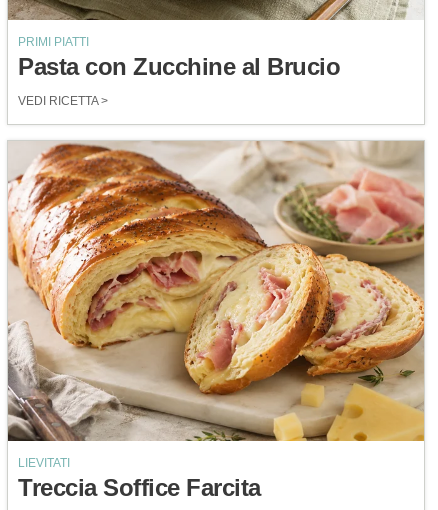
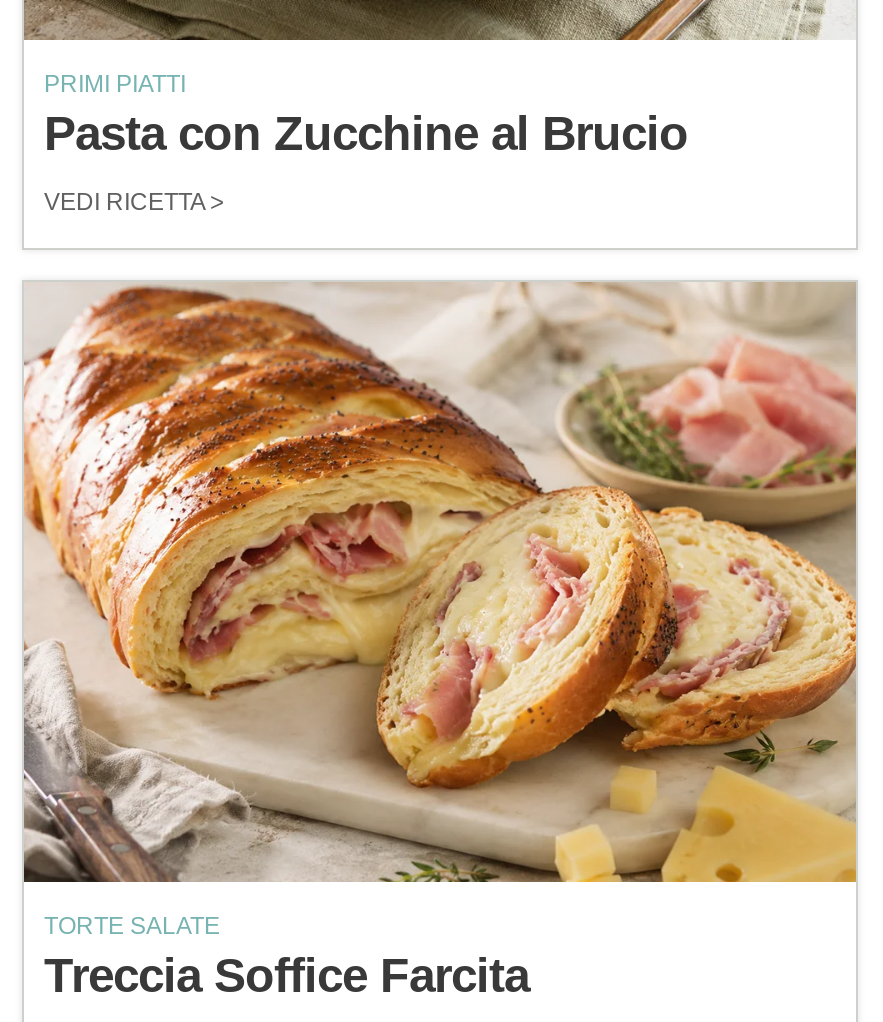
- LIEVITATI
+ TORTE SALATE
